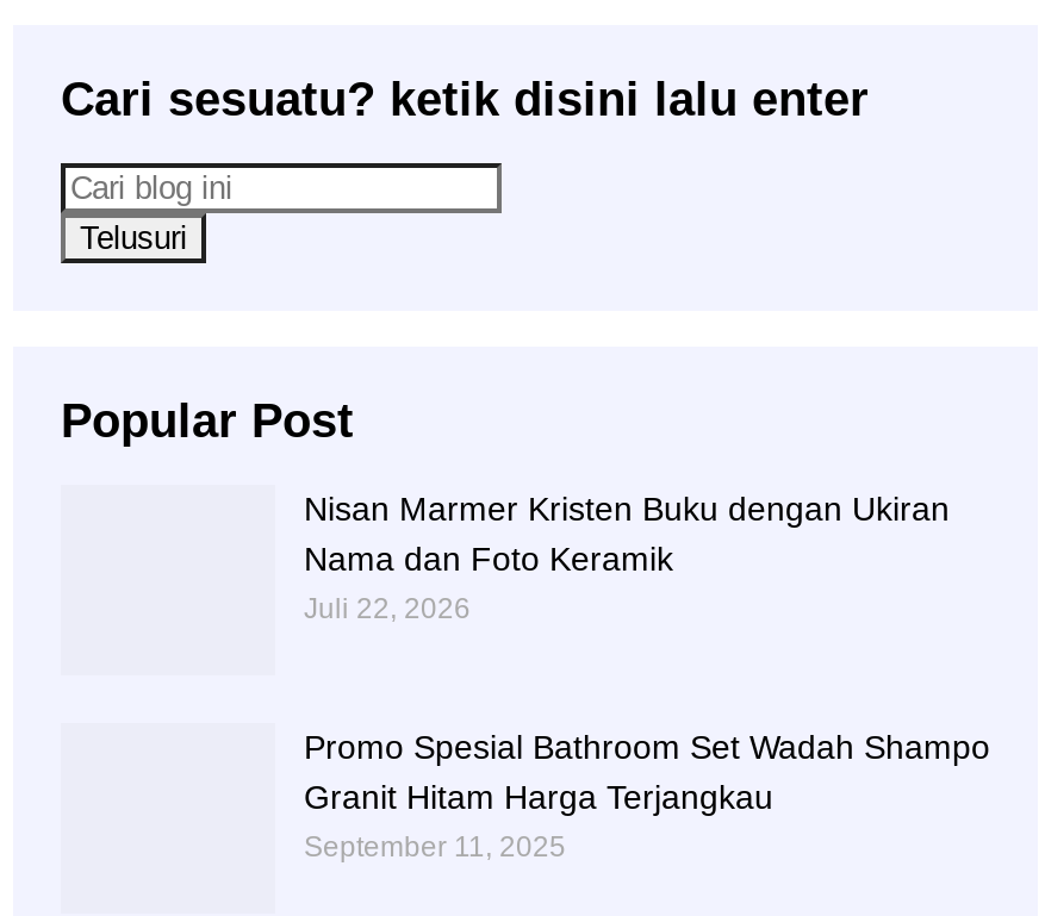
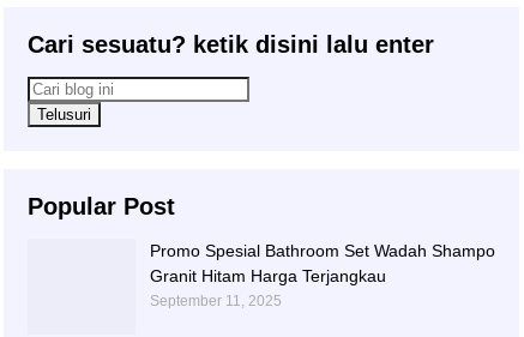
- Nisan Marmer Kristen Buku dengan Ukiran
- Nama dan Foto Keramik
- Juli 22, 2026
